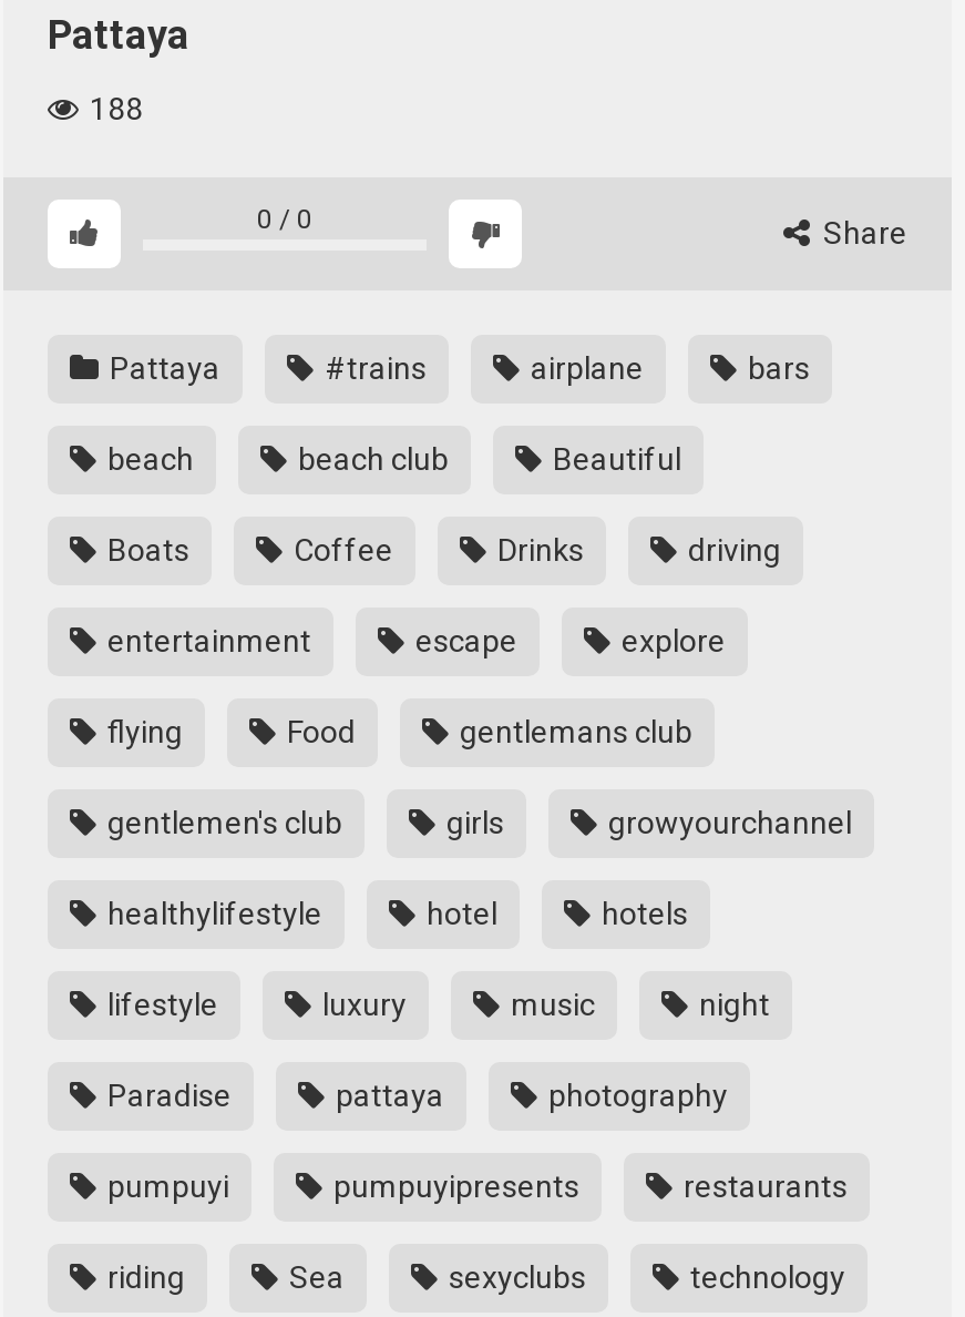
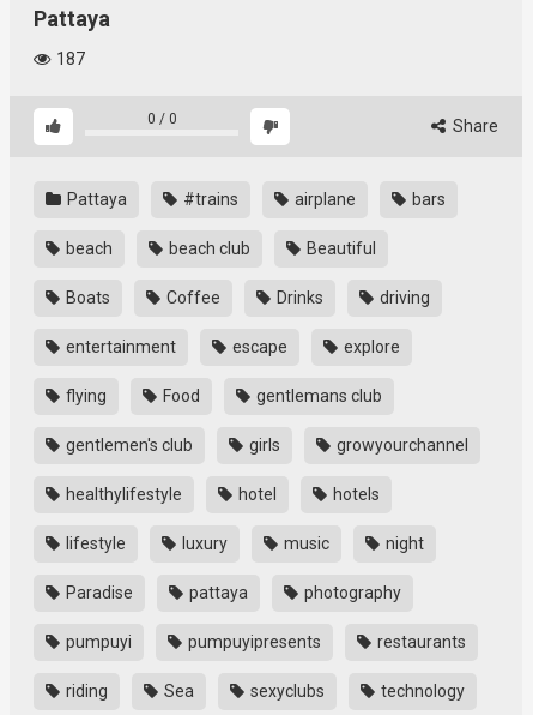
- 188
+ 187
